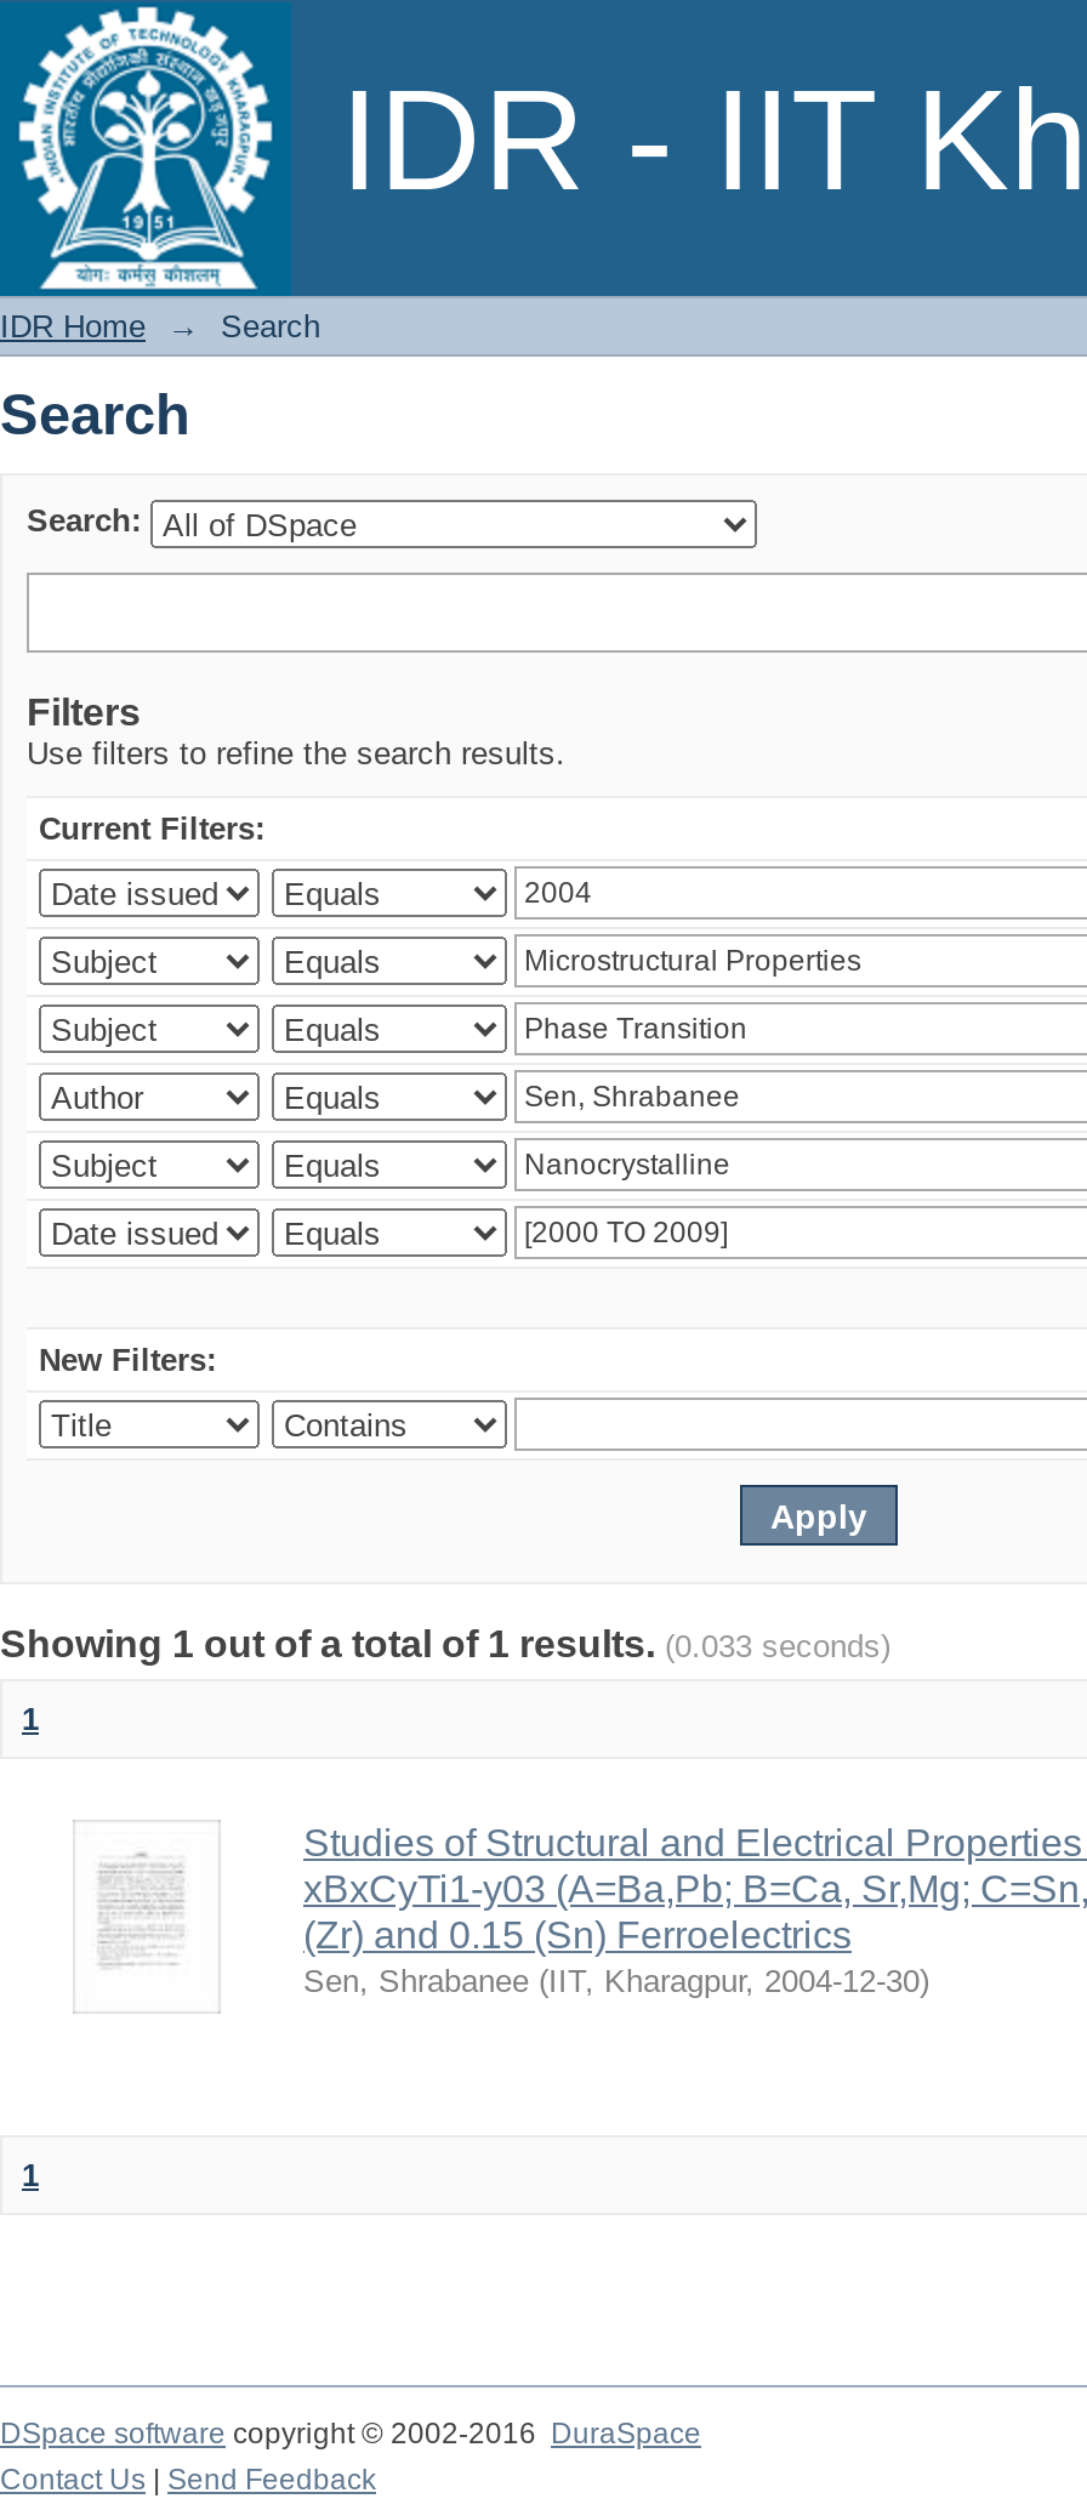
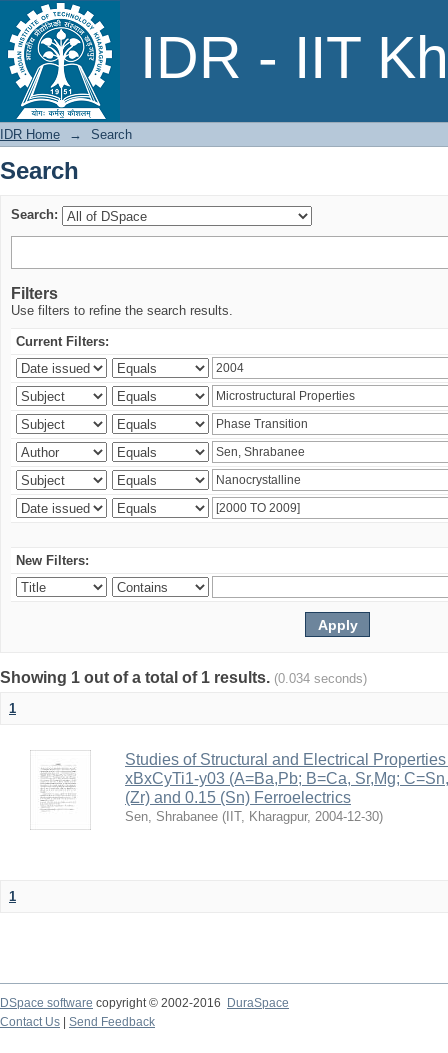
- Showing 1 out of a total of 1 results. (0.033 seconds)
+ Showing 1 out of a total of 1 results. (0.034 seconds)
